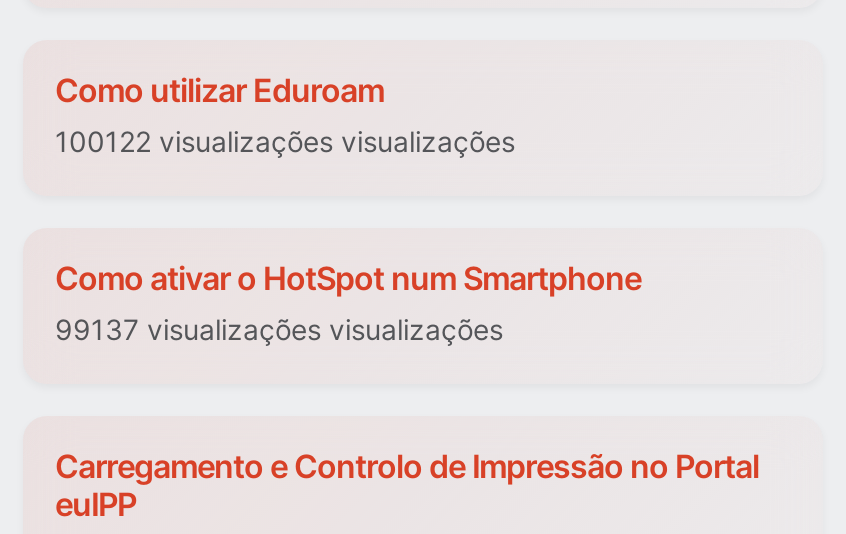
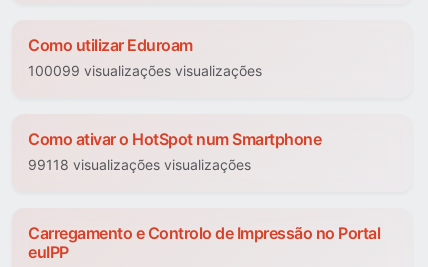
- 100122 visualizações visualizações
+ 100099 visualizações visualizações

- 99137 visualizações visualizações
+ 99118 visualizações visualizações
